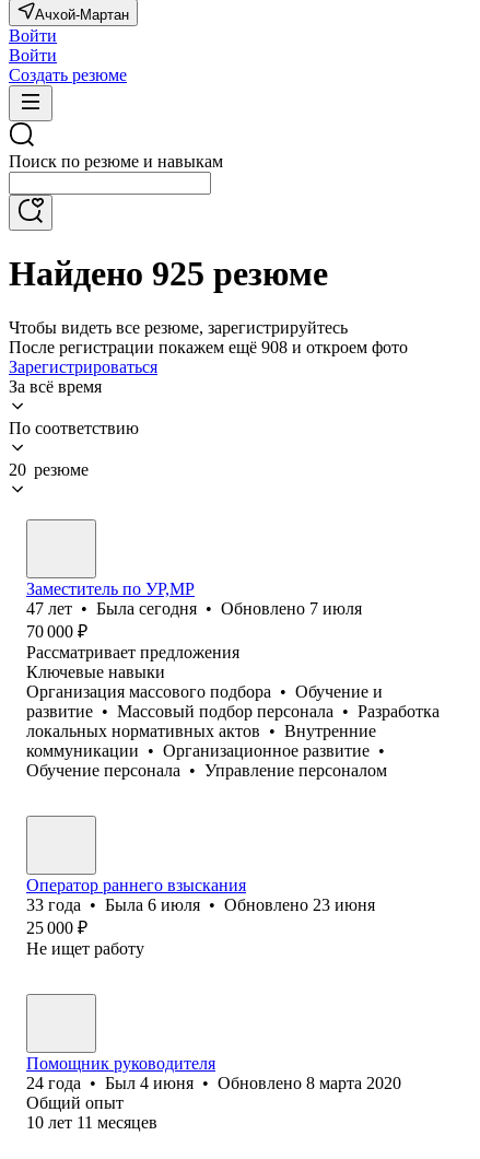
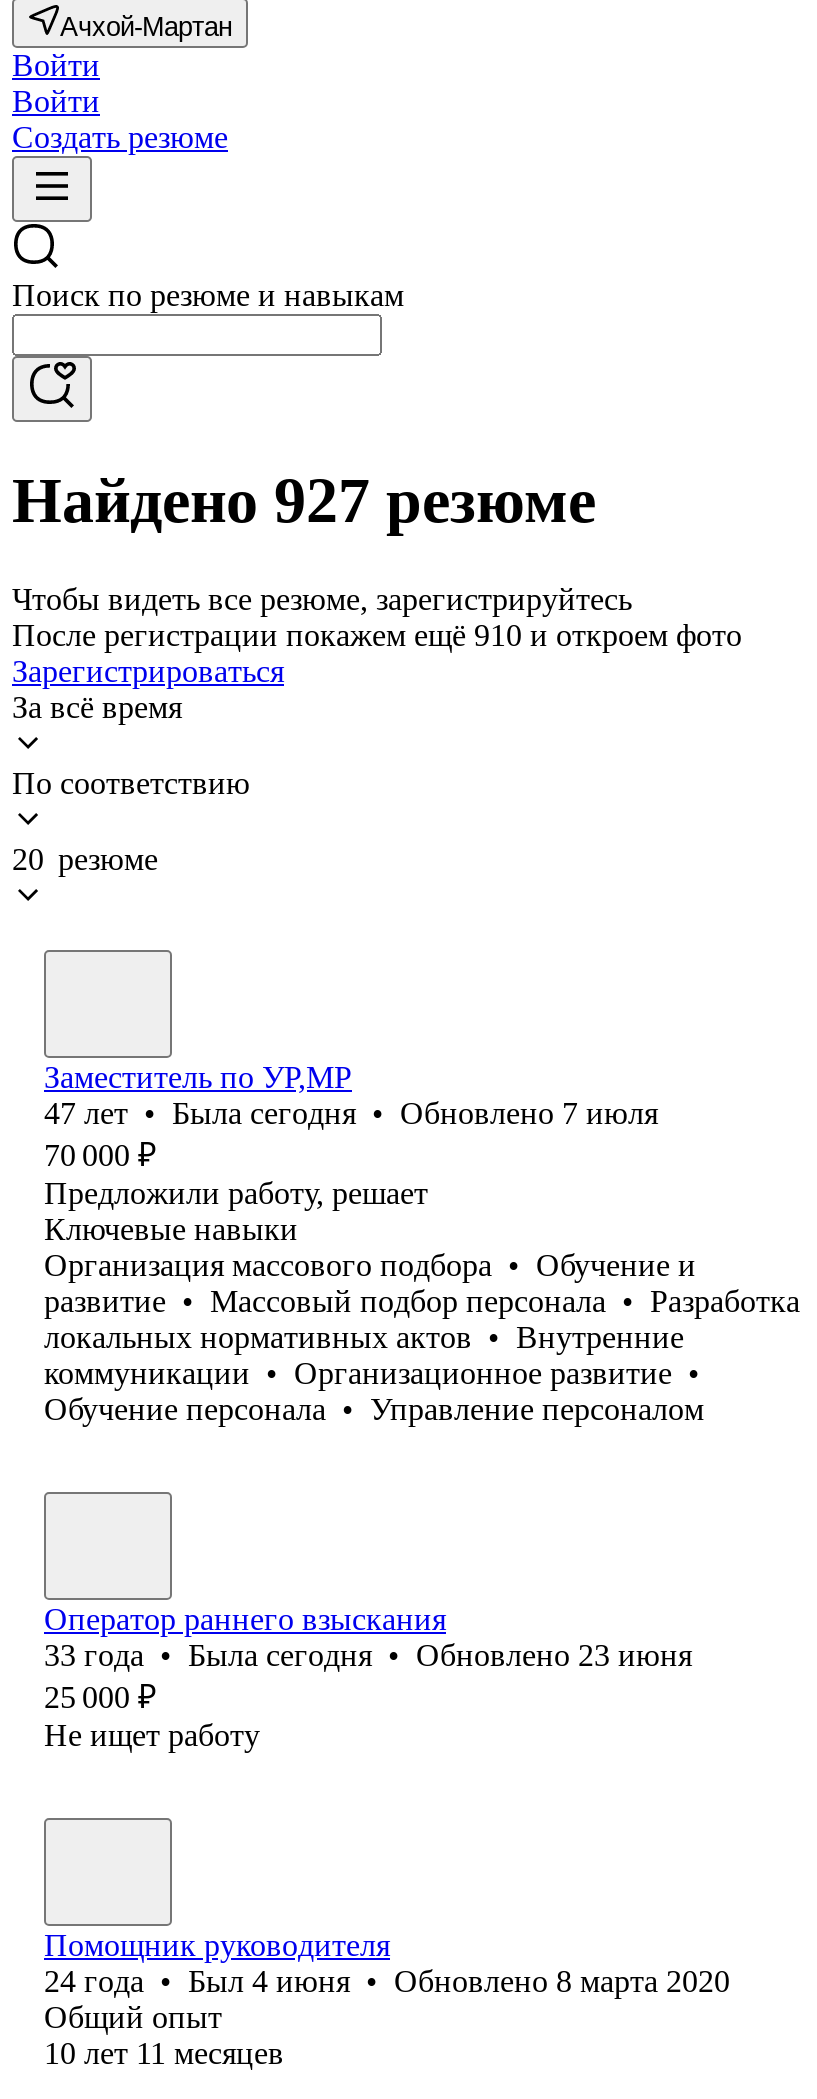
- Найдено 925 резюме
+ Найдено 927 резюме

- После регистрации покажем ещё 908 и откроем фото
+ После регистрации покажем ещё 910 и откроем фото

- Рассматривает предложения
+ Предложили работу, решает

- 33 года • Была 6 июля • Обновлено 23 июня
+ 33 года • Была сегодня • Обновлено 23 июня
